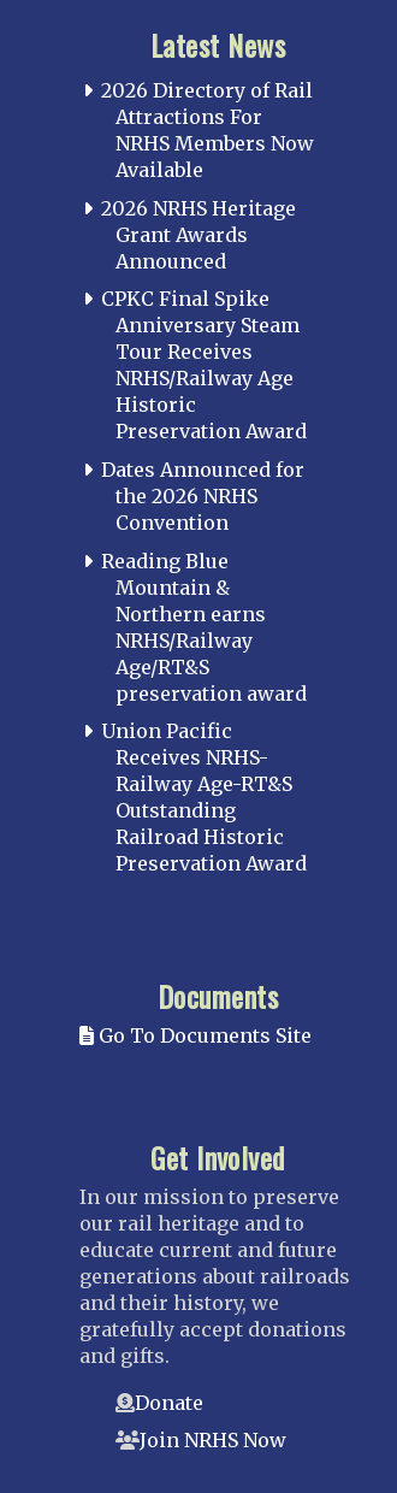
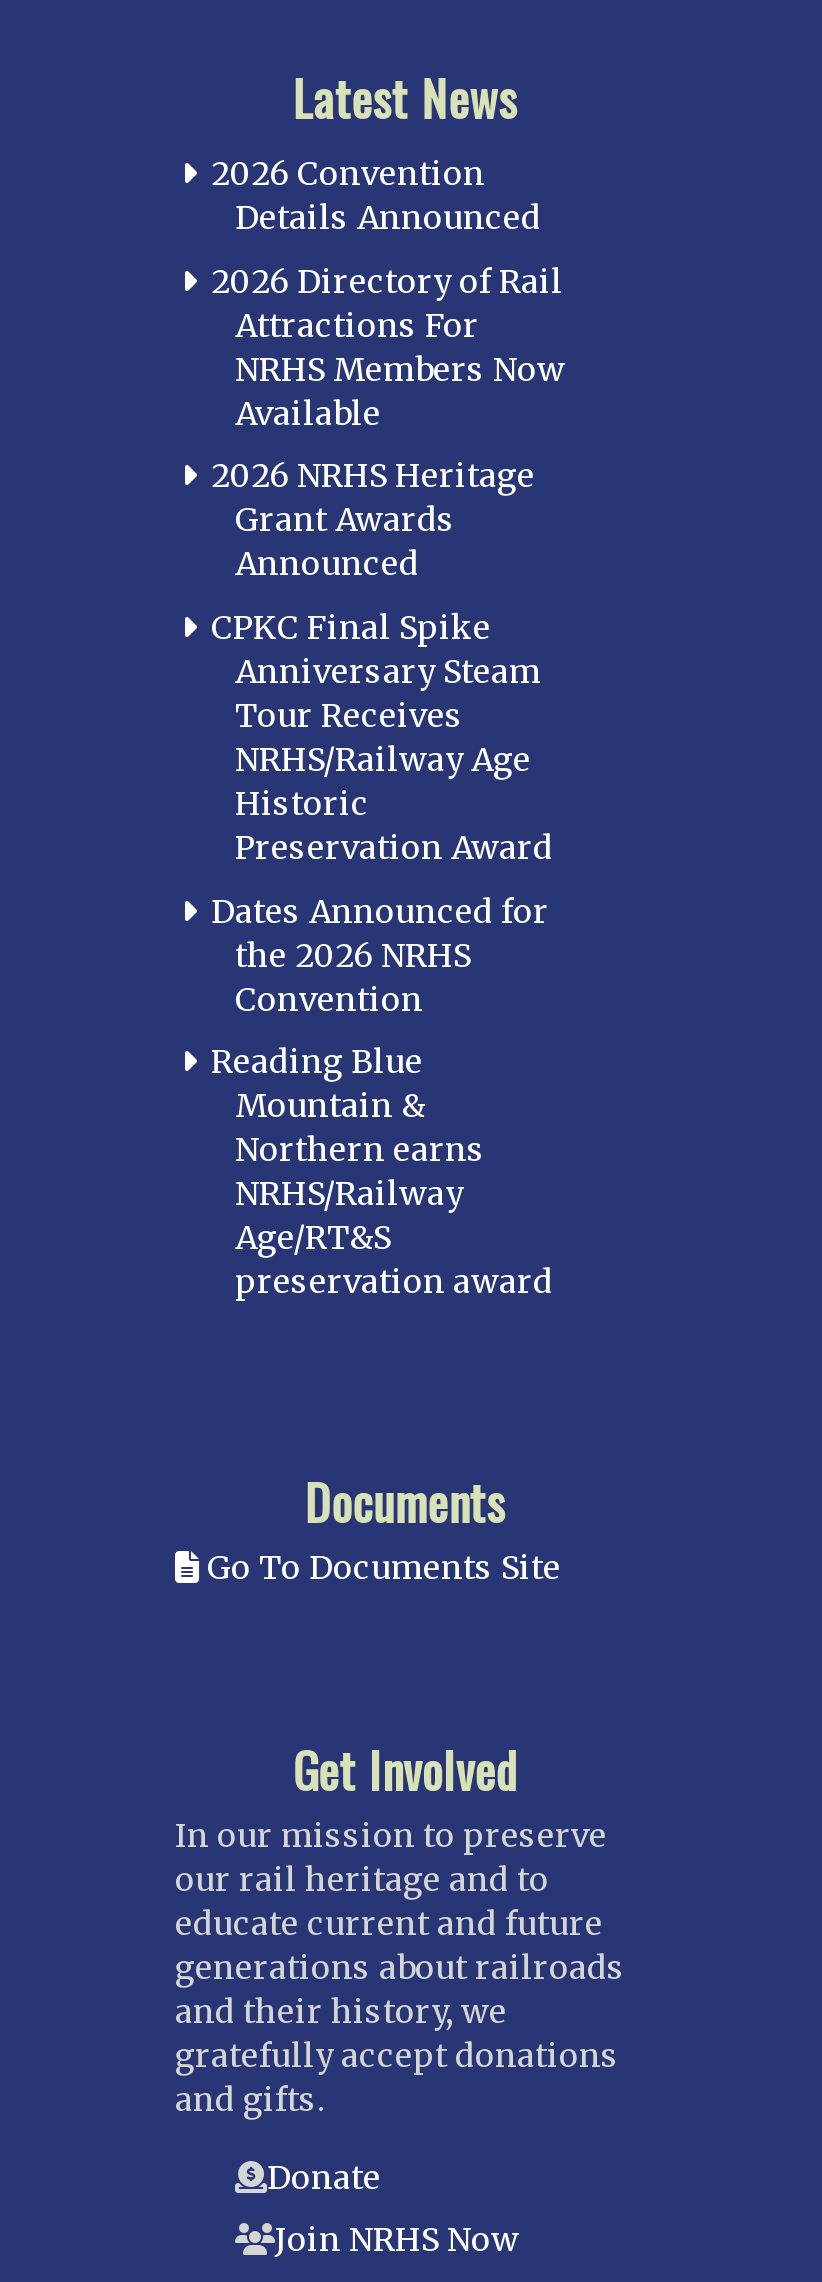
+ 2026 Convention
+ Details Announced

moved down: 2026 Directory of Rail | Attractions For | NRHS Members Now | ... | Age/RT&S | preservation award

- Union Pacific
- Receives NRHS-
- Railway Age-RT&S
- Outstanding
- Railroad Historic
- Preservation Award
